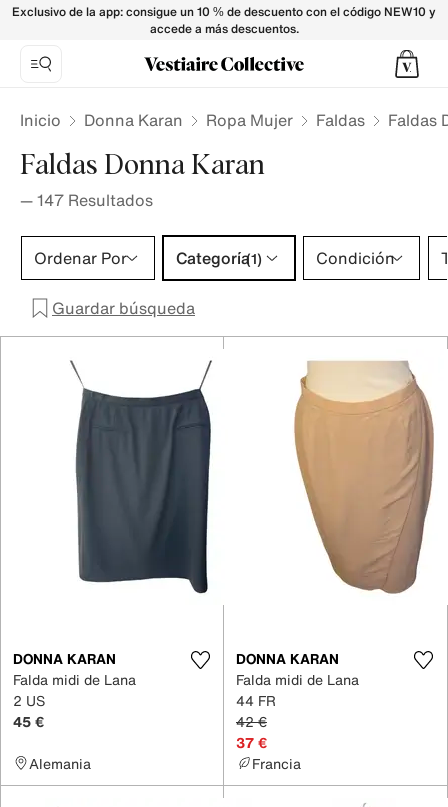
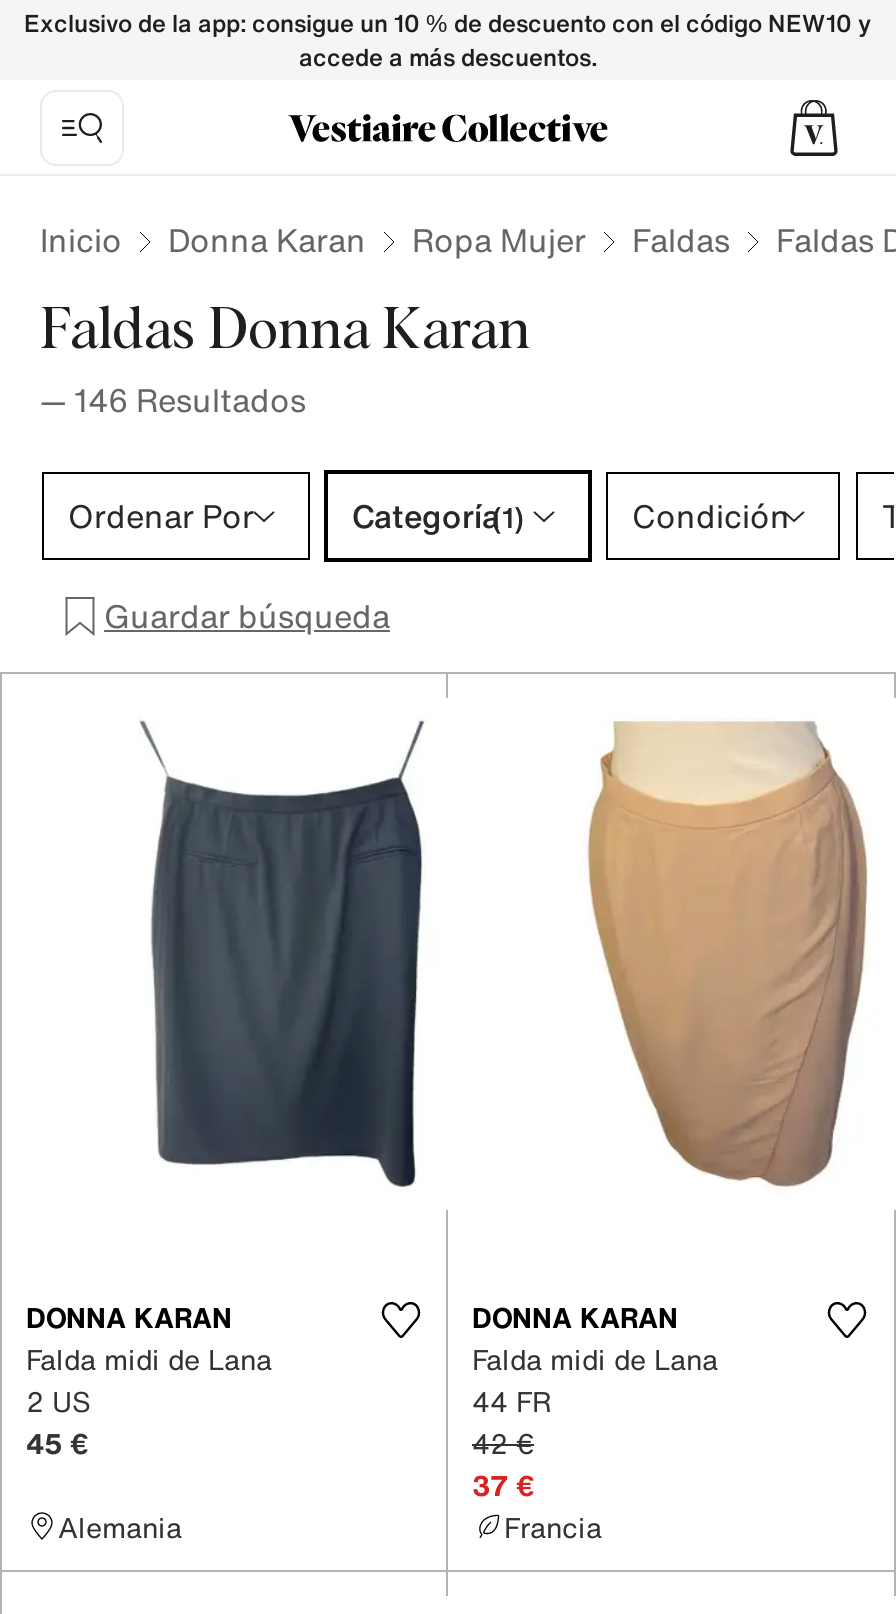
- — 147 Resultados
+ — 146 Resultados
